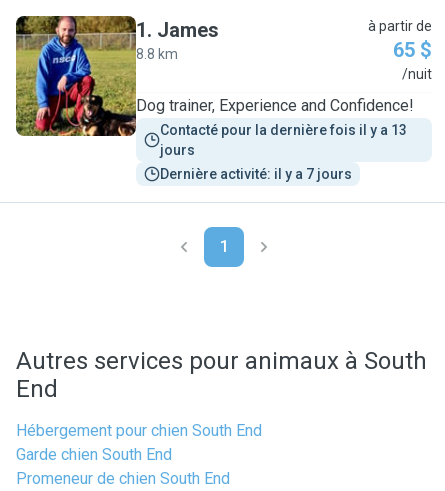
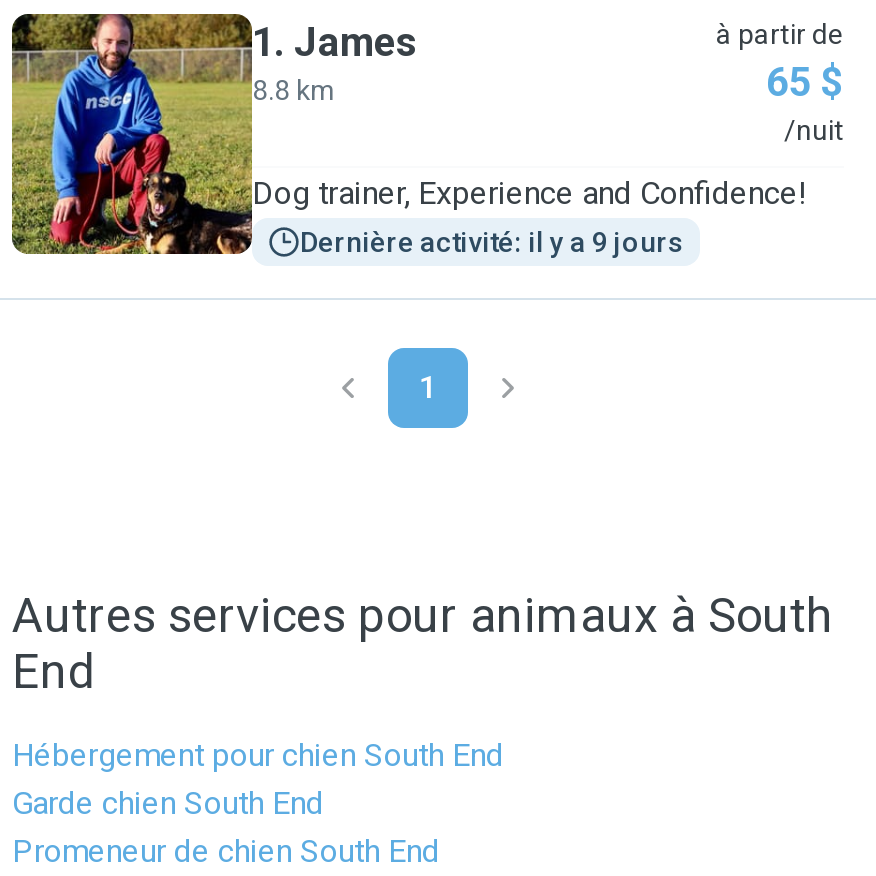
- Contacté pour la dernière fois il y a 13
- jours
- Dernière activité: il y a 7 jours
+ Dernière activité: il y a 9 jours
